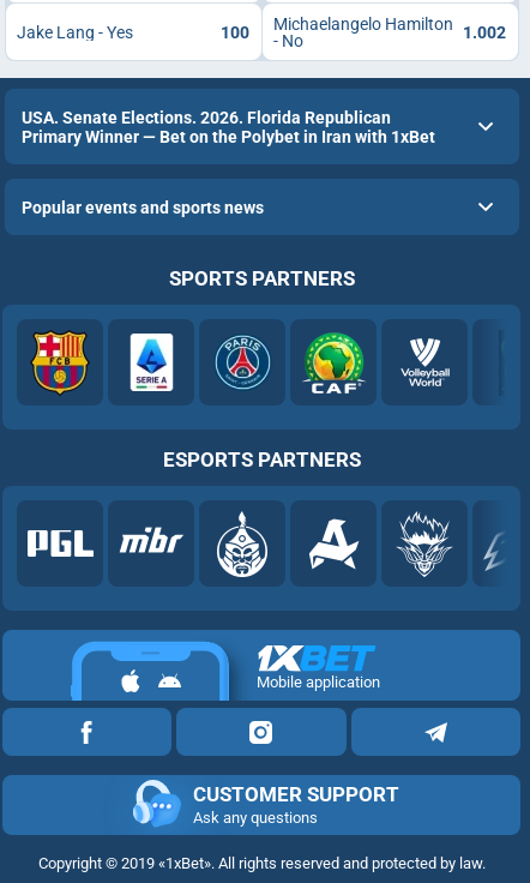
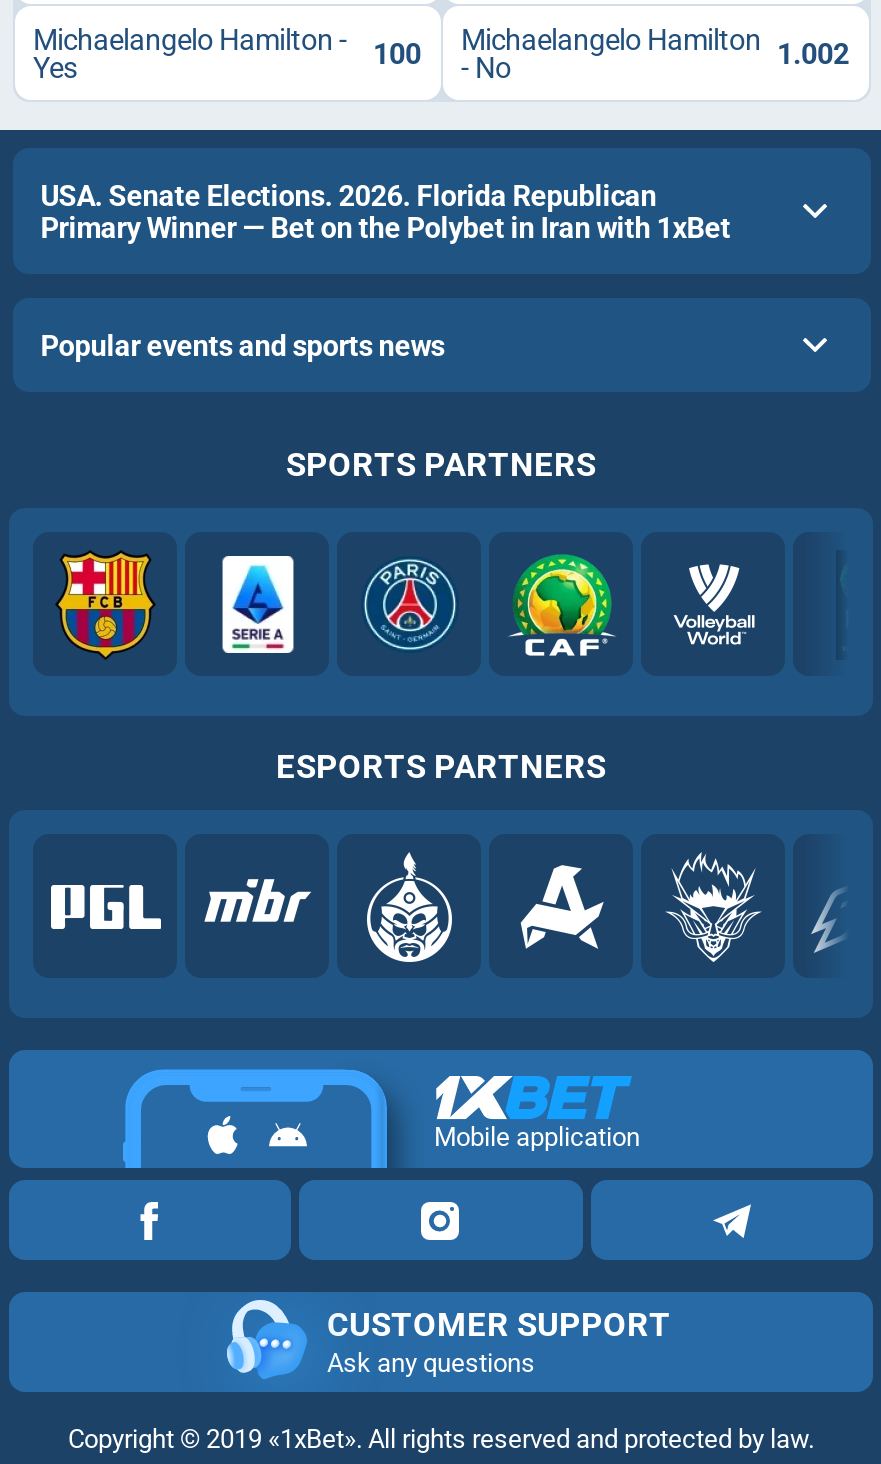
- Jake Lang - Yes
+ Michaelangelo Hamilton -
+ Yes
